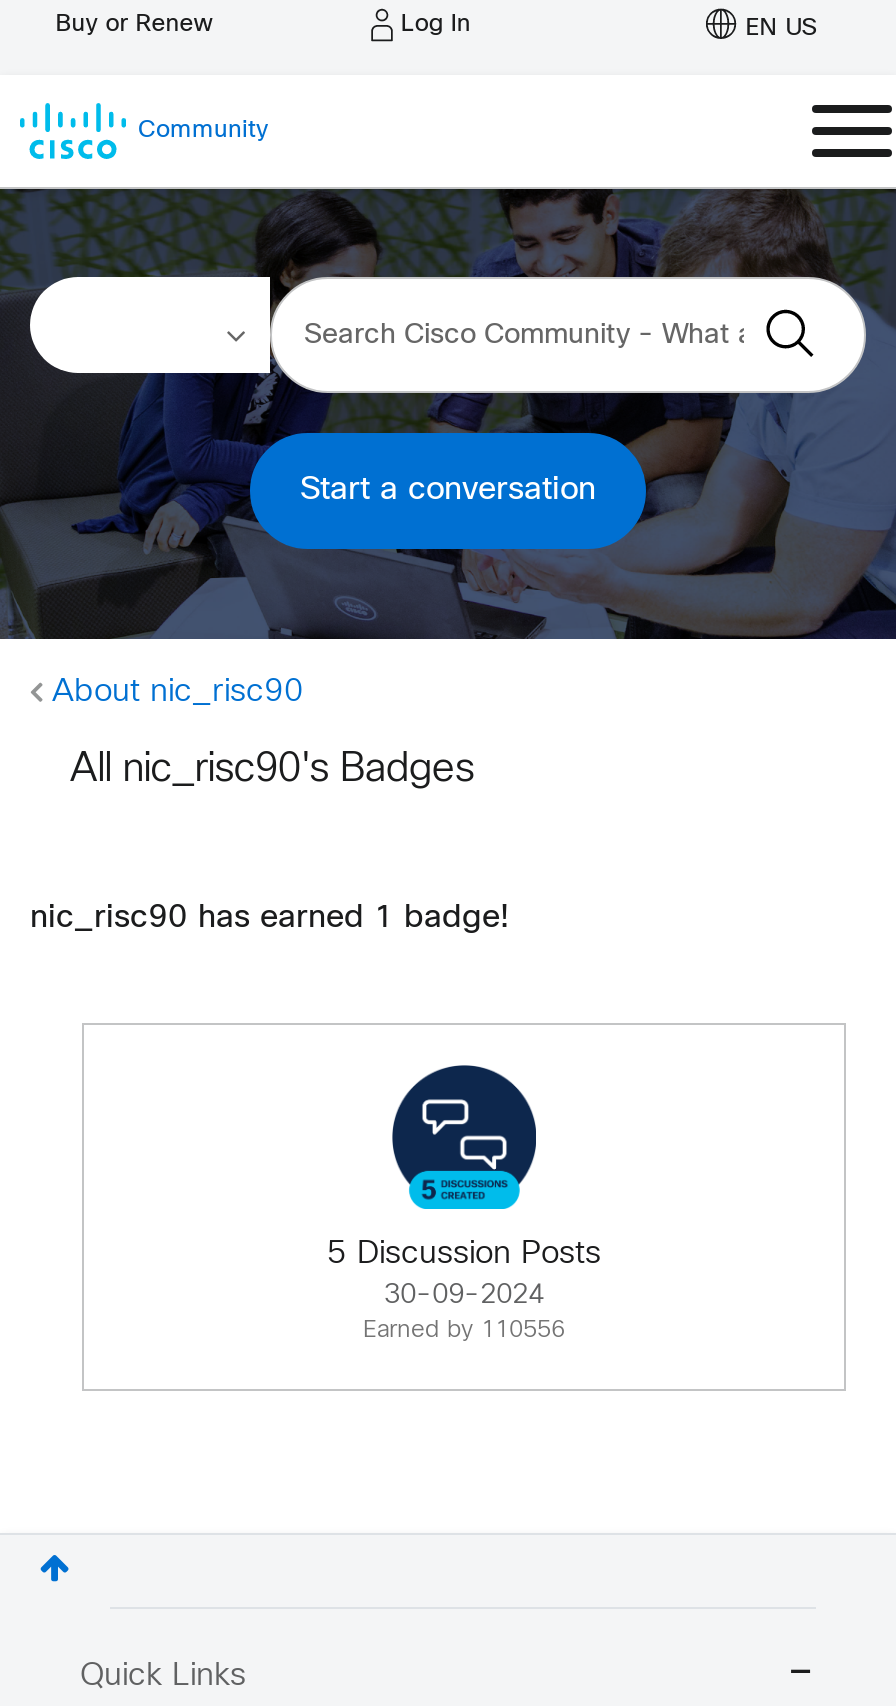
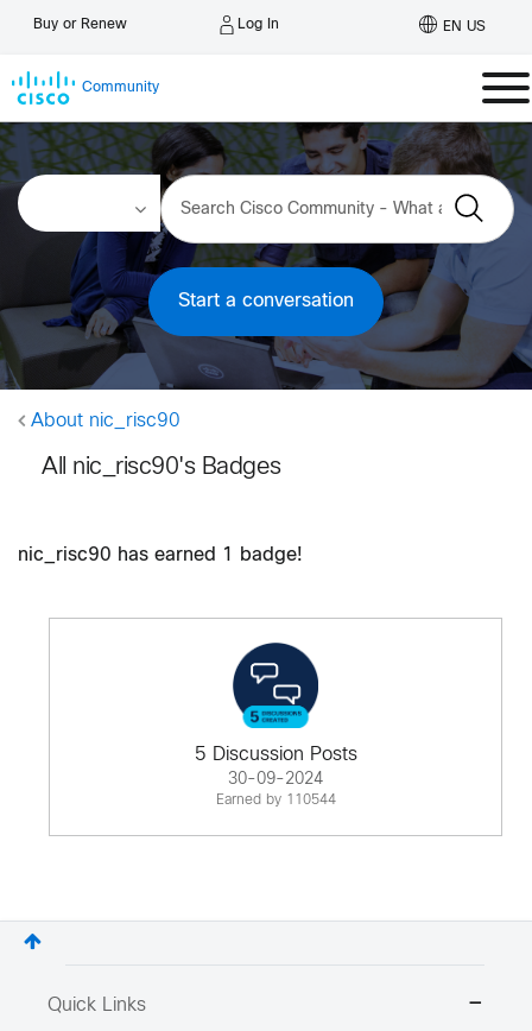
- Earned by 110556
+ Earned by 110544
